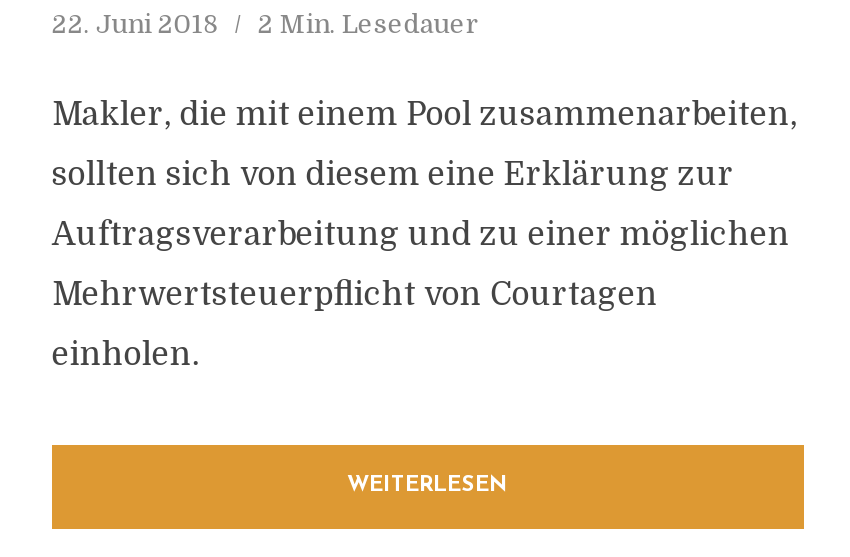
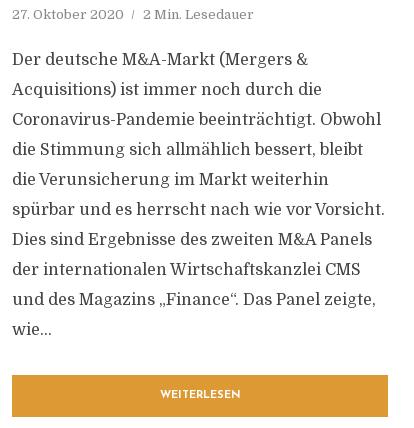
- 22. Juni 2018 2 Min. Lesedauer
+ 27. Oktober 2020 2 Min. Lesedauer

- Makler, die mit einem Pool zusammenarbeiten,
- sollten sich von diesem eine Erklärung zur
- Auftragsverarbeitung und zu einer möglichen
- Mehrwertsteuerpflicht von Courtagen
- einholen.
+ Der deutsche M&A-Markt (Mergers &
+ Acquisitions) ist immer noch durch die
+ Coronavirus-Pandemie beeinträchtigt. Obwohl
+ die Stimmung sich allmählich bessert, bleibt
+ die Verunsicherung im Markt weiterhin
+ spürbar und es herrscht nach wie vor Vorsicht.
+ Dies sind Ergebnisse des zweiten M&A Panels
+ der internationalen Wirtschaftskanzlei CMS
+ und des Magazins „Finance“. Das Panel zeigte,
+ wie...
